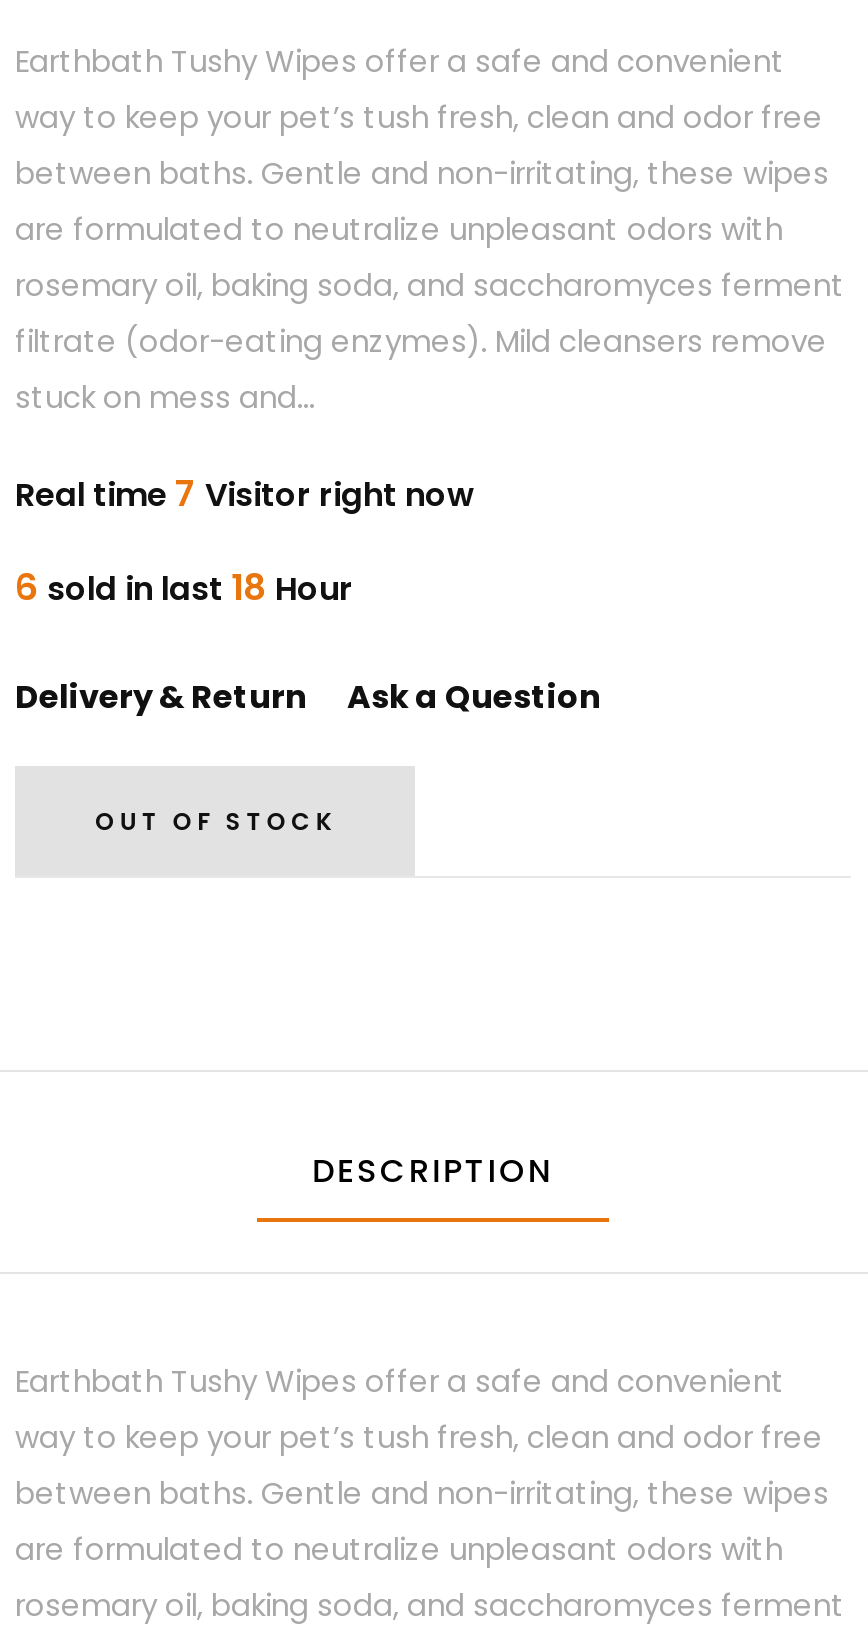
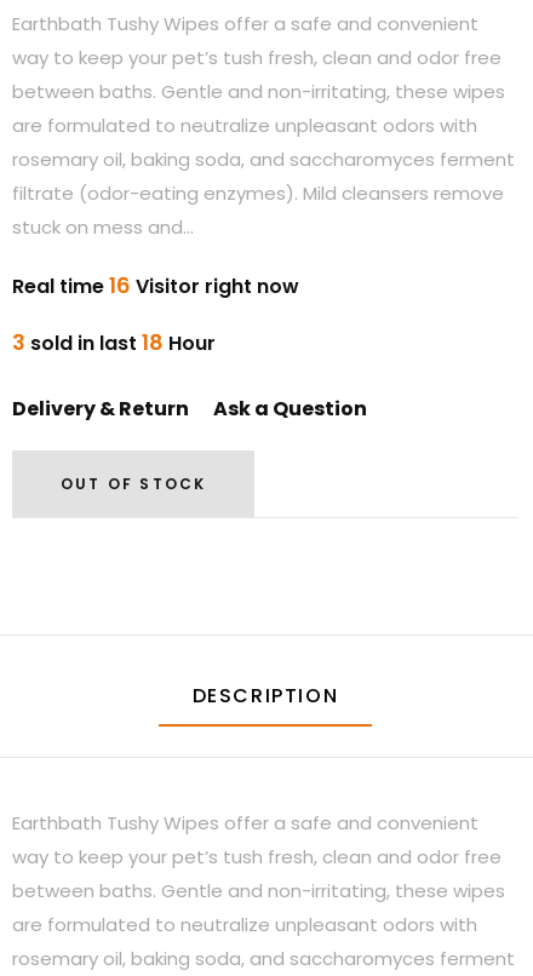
- Real time 7 Visitor right now
+ Real time 16 Visitor right now

- 6 sold in last 18 Hour
+ 3 sold in last 18 Hour
